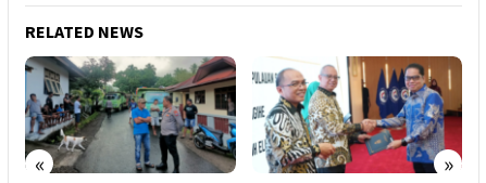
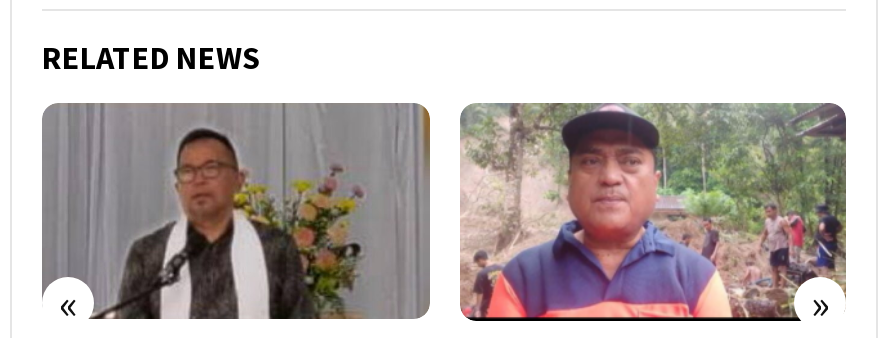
- [image]
+ [image]

- [image]
+ [image]
